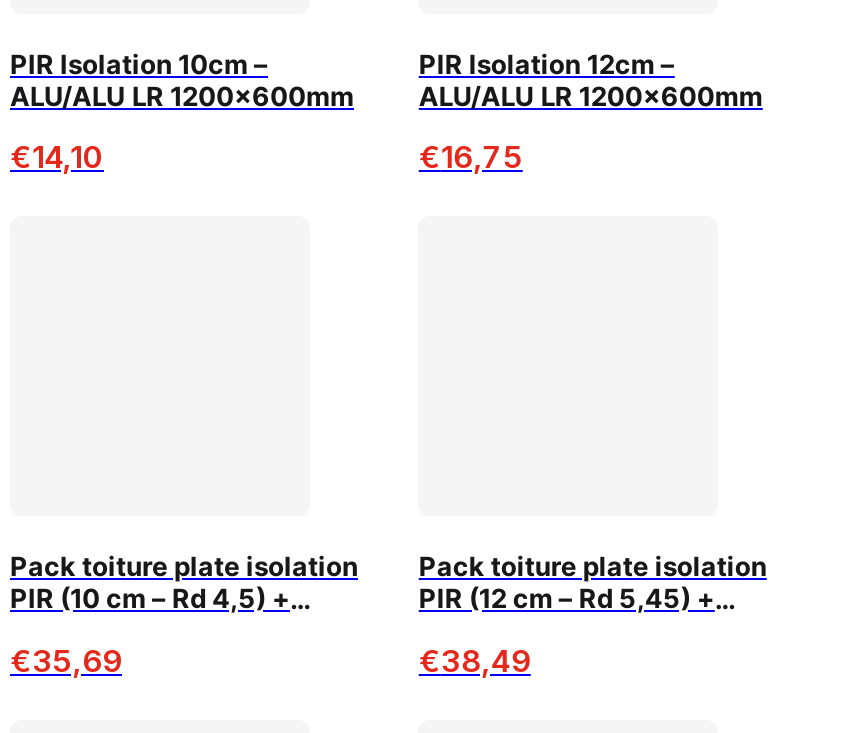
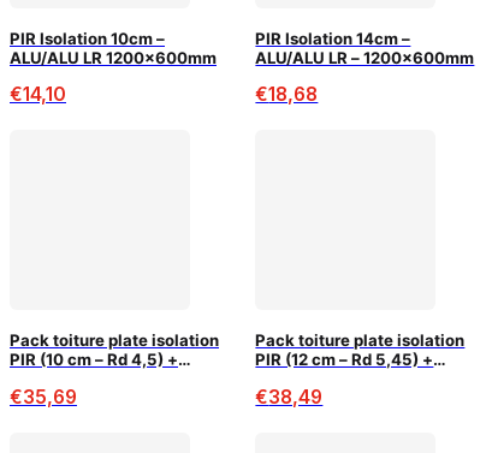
- PIR Isolation 12cm –
- ALU/ALU LR 1200x600mm
+ PIR Isolation 14cm –
+ ALU/ALU LR – 1200x600mm

- €16,75
+ €18,68
